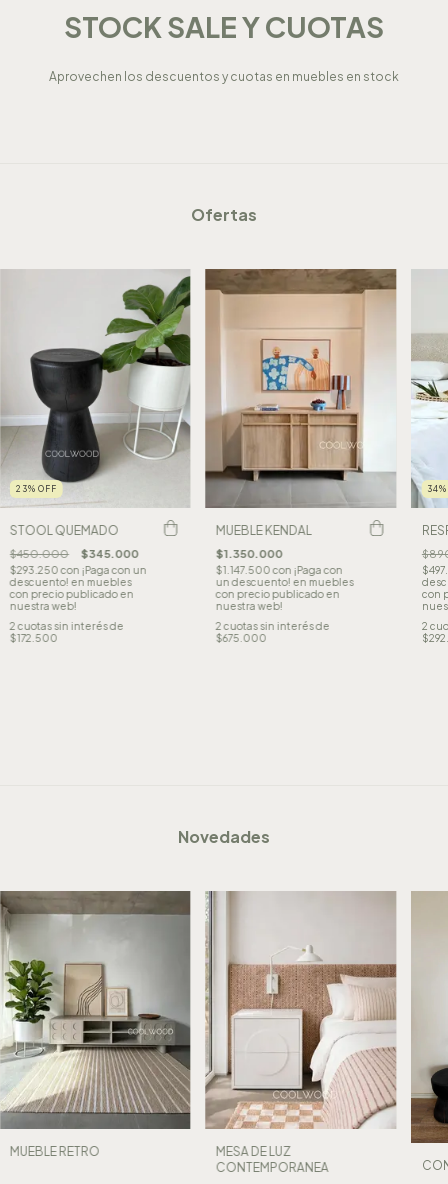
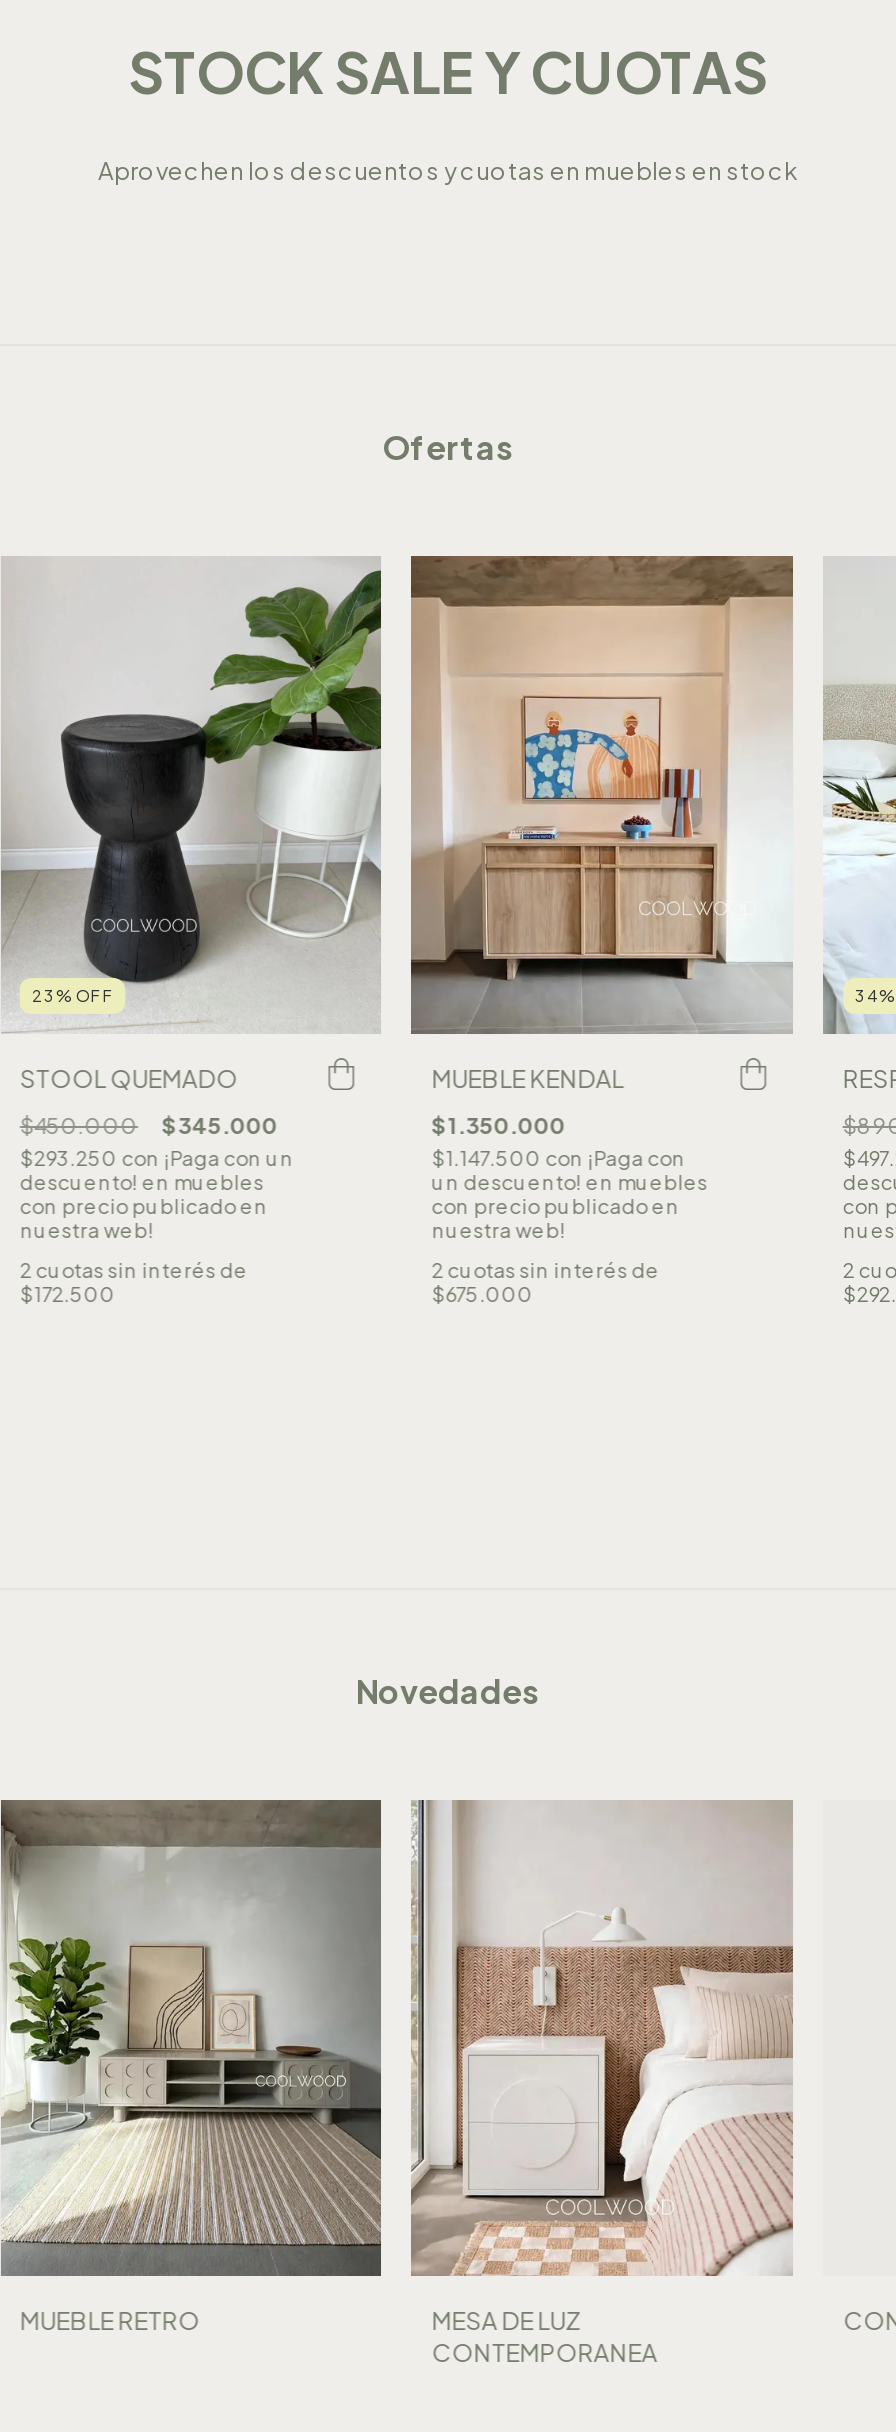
- [image]
